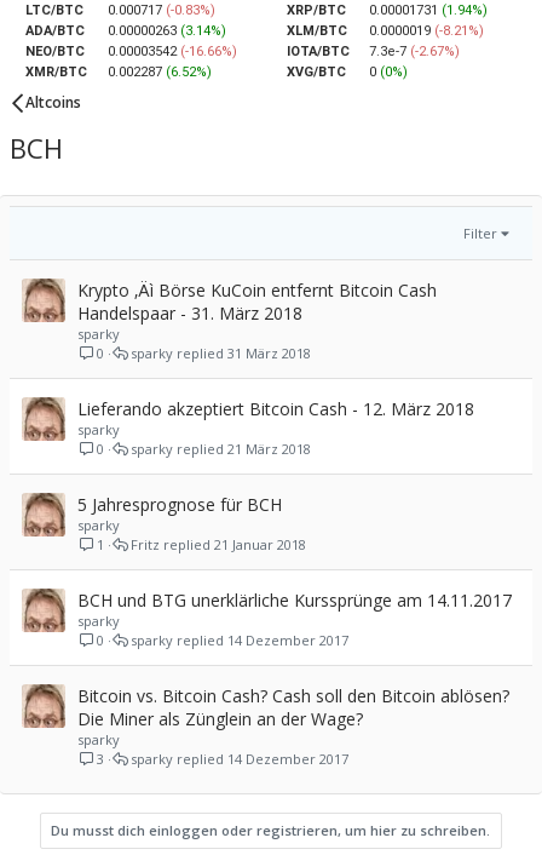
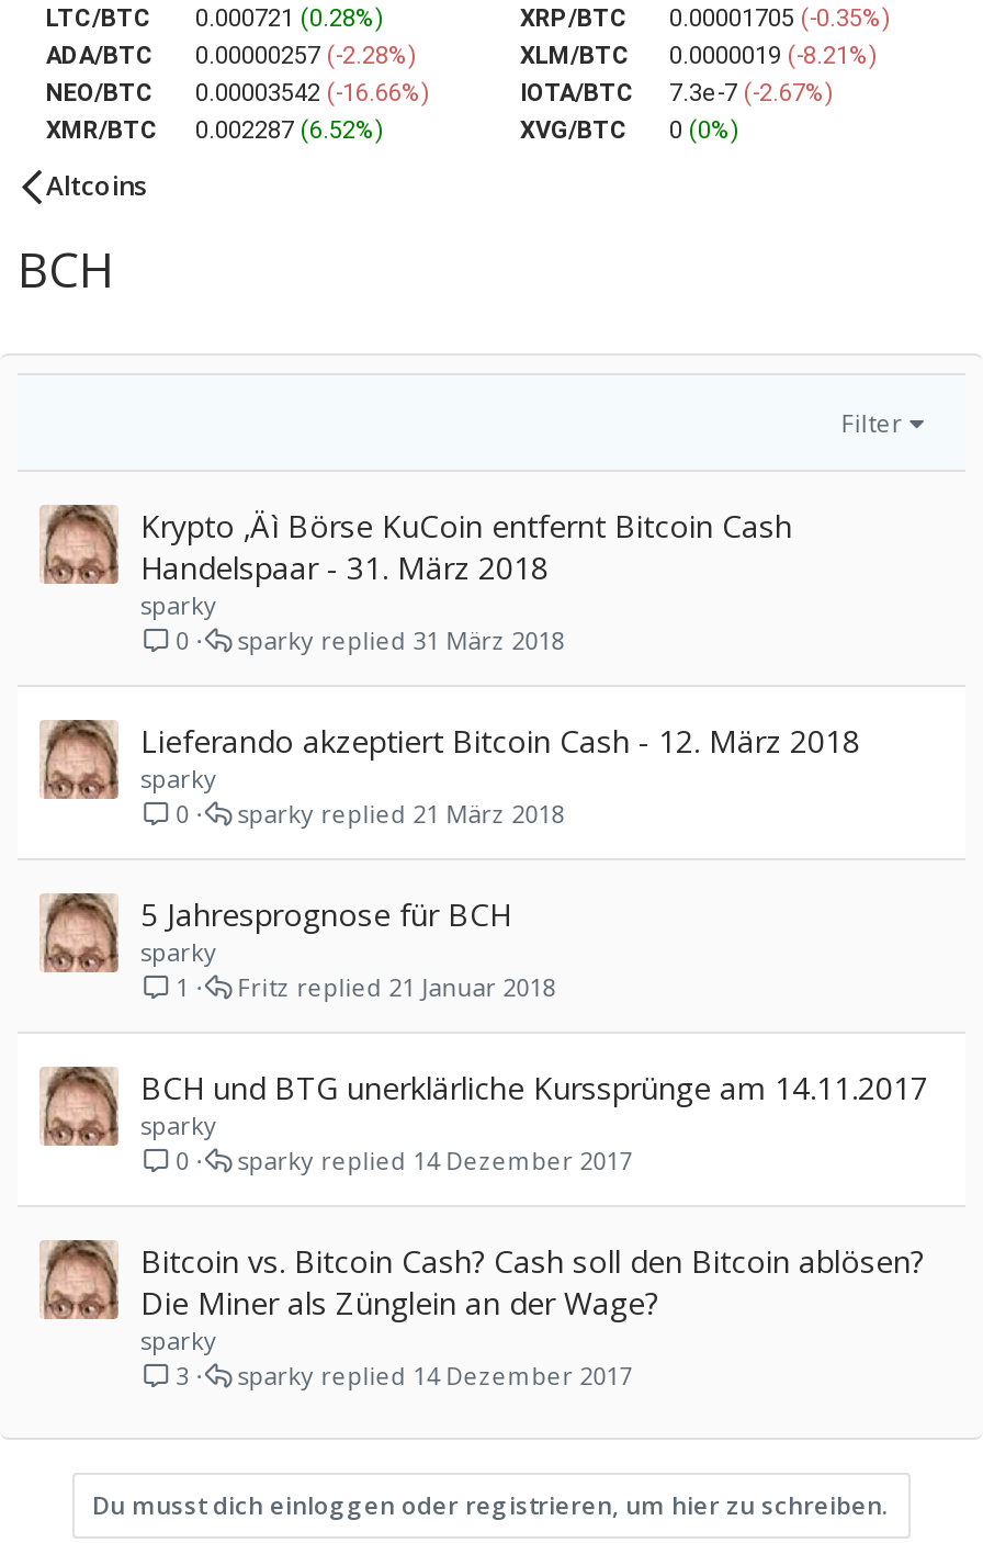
- LTC/BTC 0.000717 (-0.83%)
+ LTC/BTC 0.000721 (0.28%)

- XRP/BTC 0.00001731 (1.94%)
+ XRP/BTC 0.00001705 (-0.35%)

- ADA/BTC 0.00000263 (3.14%)
+ ADA/BTC 0.00000257 (-2.28%)
